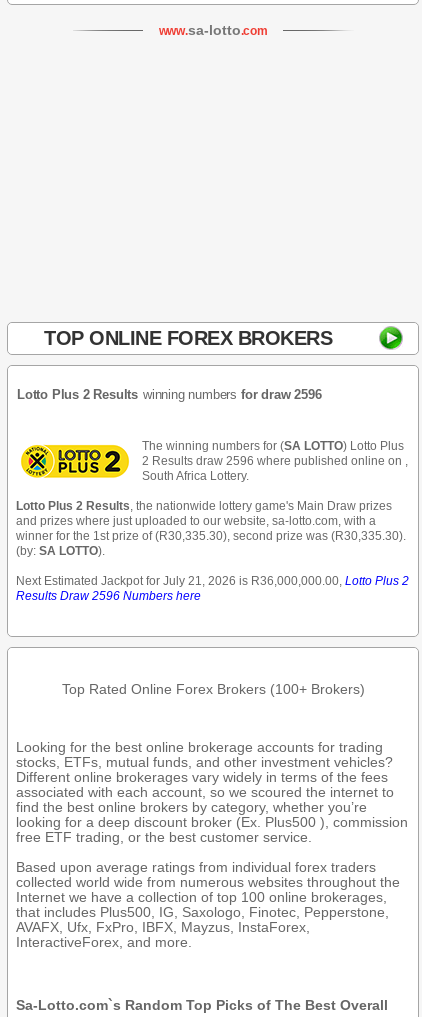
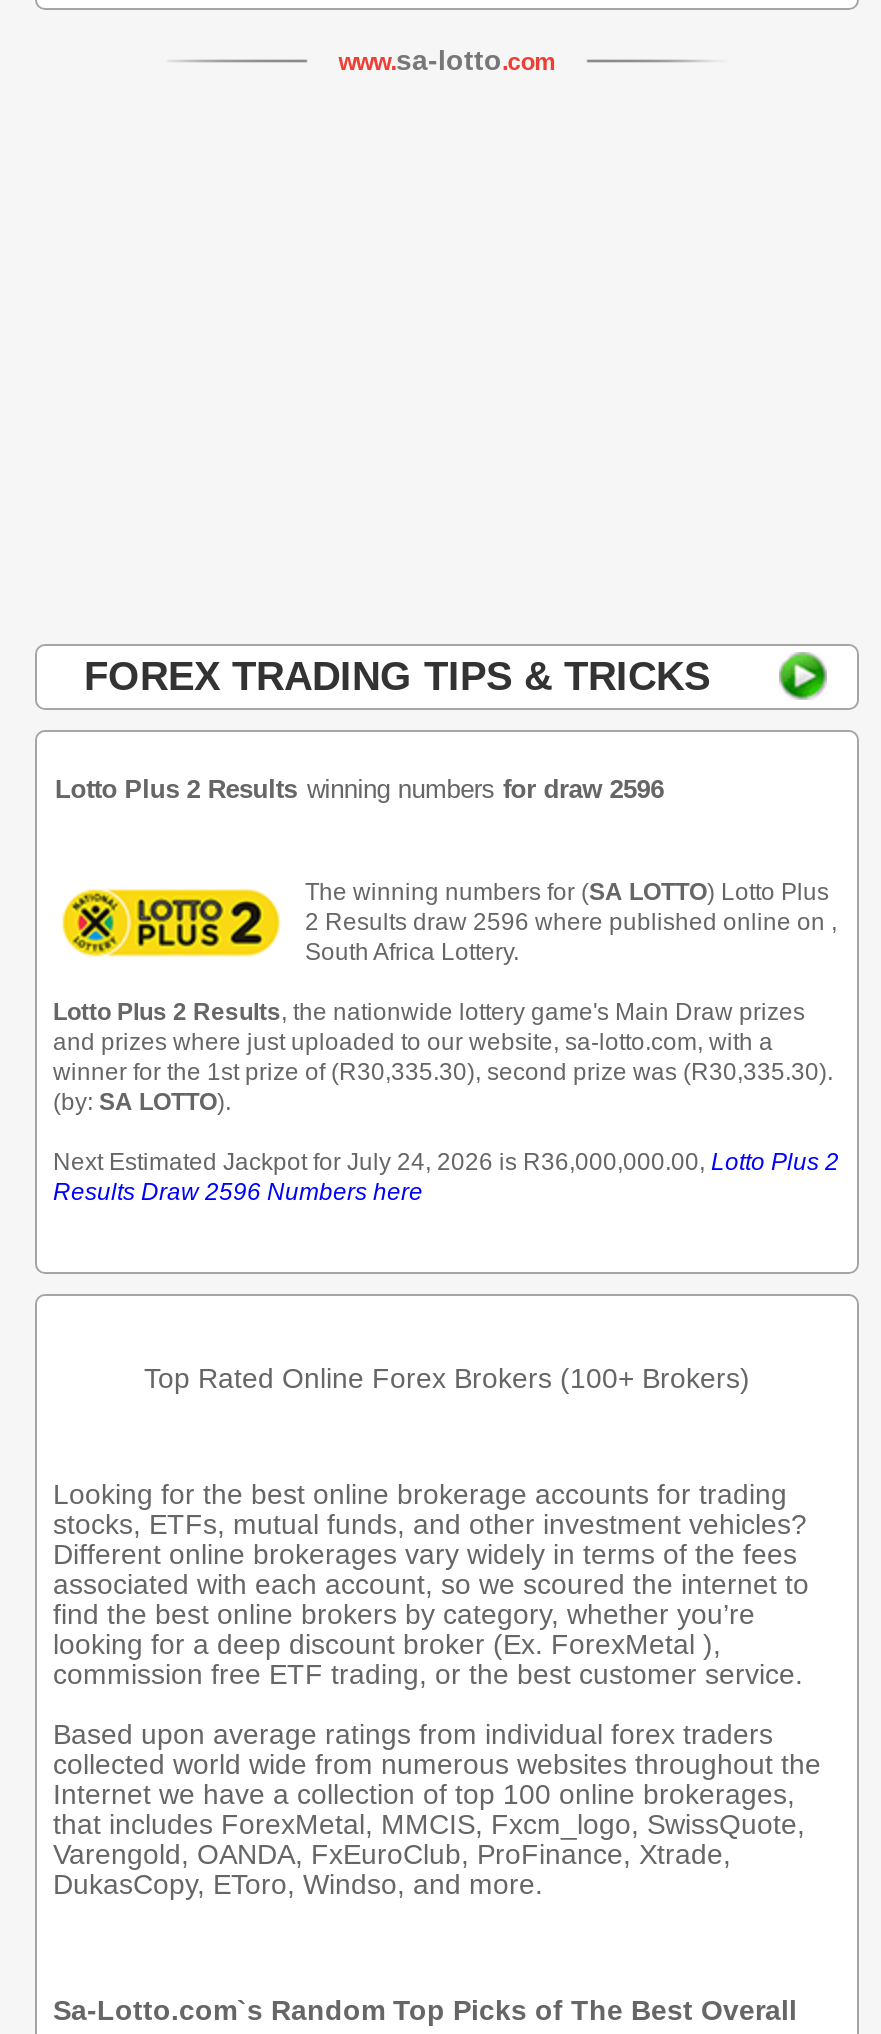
- TOP ONLINE FOREX BROKERS
+ FOREX TRADING TIPS & TRICKS

- Next Estimated Jackpot for July 21, 2026 is R36,000,000.00, Lotto Plus 2
+ Next Estimated Jackpot for July 24, 2026 is R36,000,000.00, Lotto Plus 2

- looking for a deep discount broker (Ex. Plus500 ), commission
- free ETF trading, or the best customer service.
+ looking for a deep discount broker (Ex. ForexMetal ),
+ commission free ETF trading, or the best customer service.

- that includes Plus500, IG, Saxologo, Finotec, Pepperstone,
- AVAFX, Ufx, FxPro, IBFX, Mayzus, InstaForex,
- InteractiveForex, and more.
+ that includes ForexMetal, MMCIS, Fxcm_logo, SwissQuote,
+ Varengold, OANDA, FxEuroClub, ProFinance, Xtrade,
+ DukasCopy, EToro, Windso, and more.
